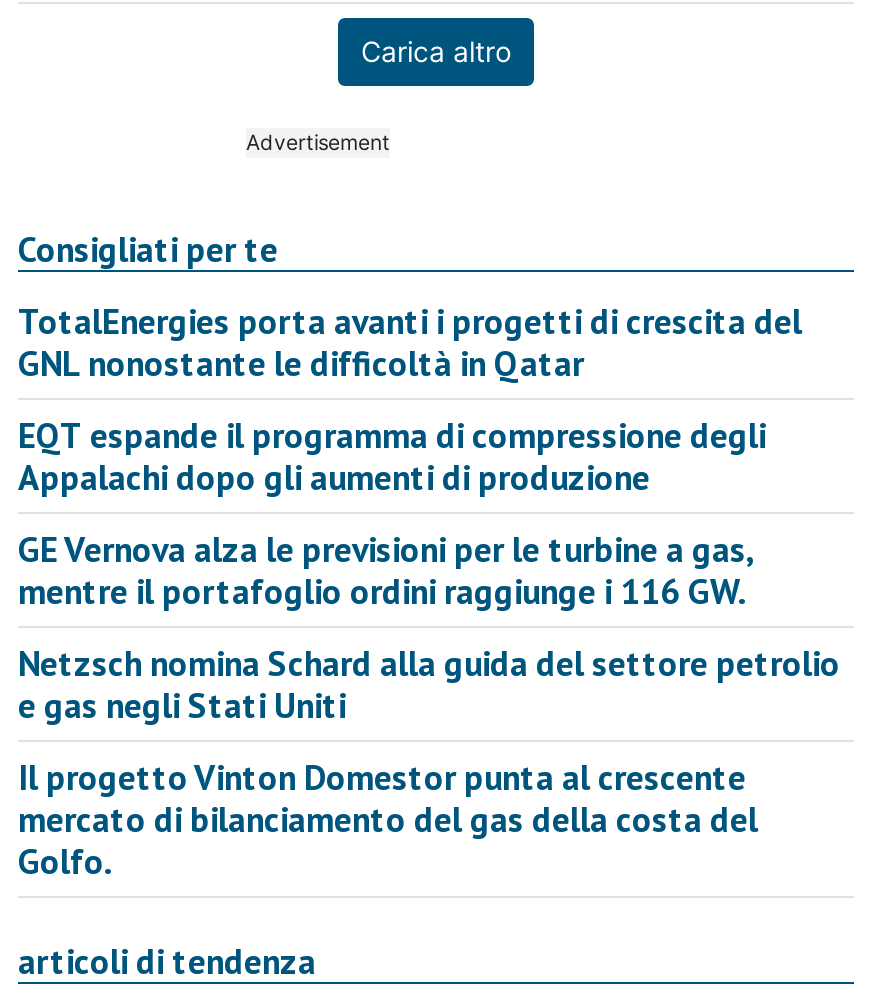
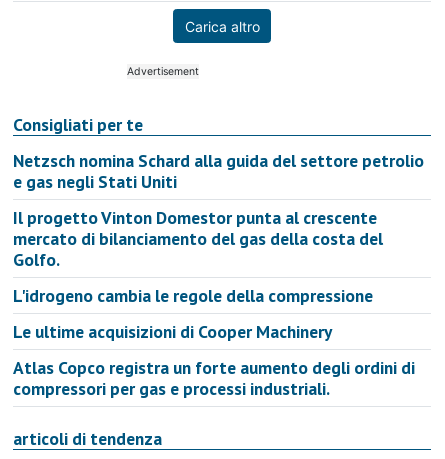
- TotalEnergies porta avanti i progetti di crescita del
- GNL nonostante le difficoltà in Qatar
- EQT espande il programma di compressione degli
- Appalachi dopo gli aumenti di produzione
- GE Vernova alza le previsioni per le turbine a gas,
- mentre il portafoglio ordini raggiunge i 116 GW.

moved up: Netzsch nomina Schard alla guida del settore petrolio | e gas negli Stati Uniti | Il progetto Vinton Domestor punta al crescente | mercato di bilanciamento del gas della costa del | Golfo.

+ L'idrogeno cambia le regole della compressione
+ Le ultime acquisizioni di Cooper Machinery
+ Atlas Copco registra un forte aumento degli ordini di
+ compressori per gas e processi industriali.
